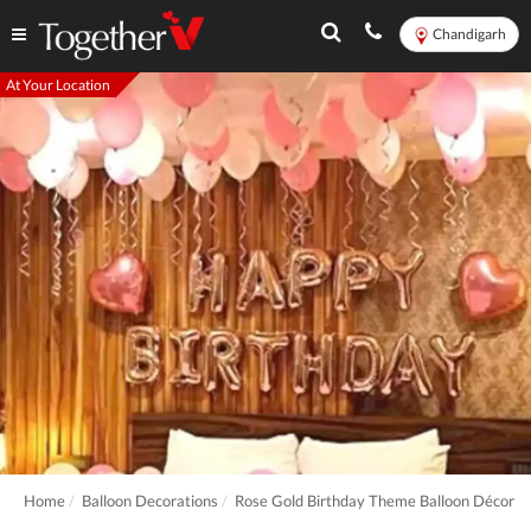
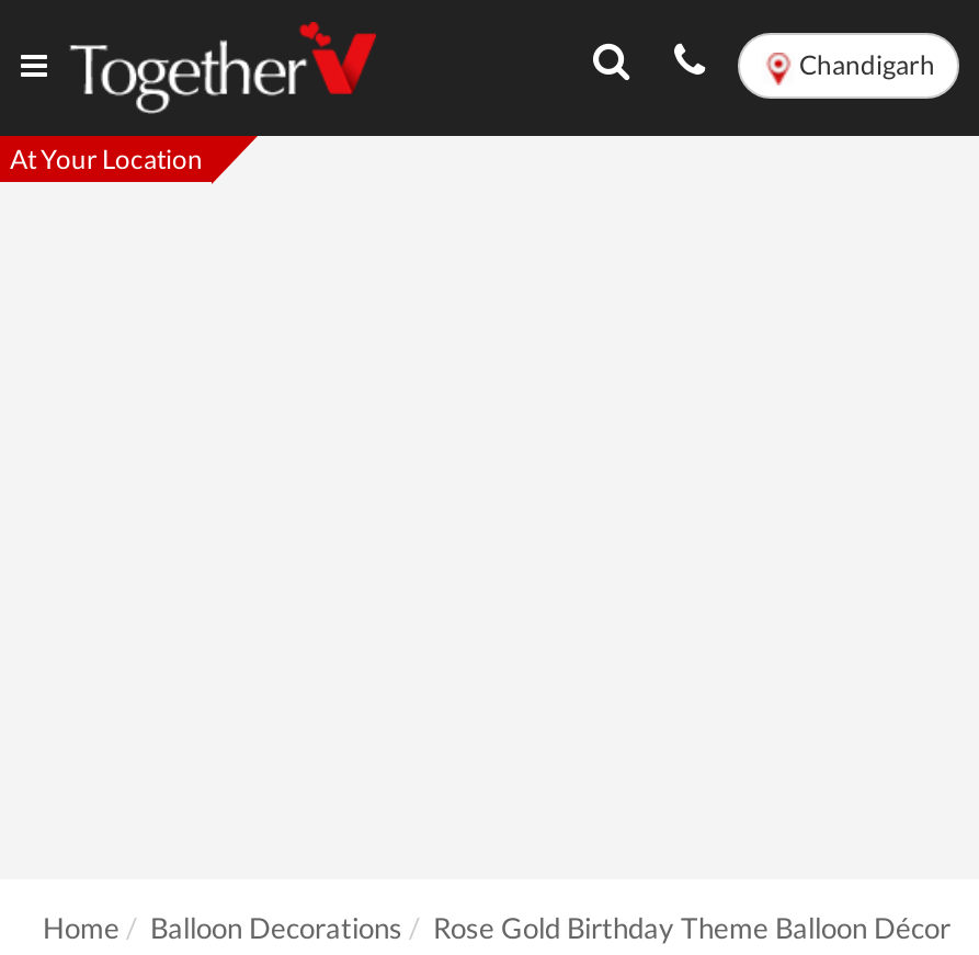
- [image]
